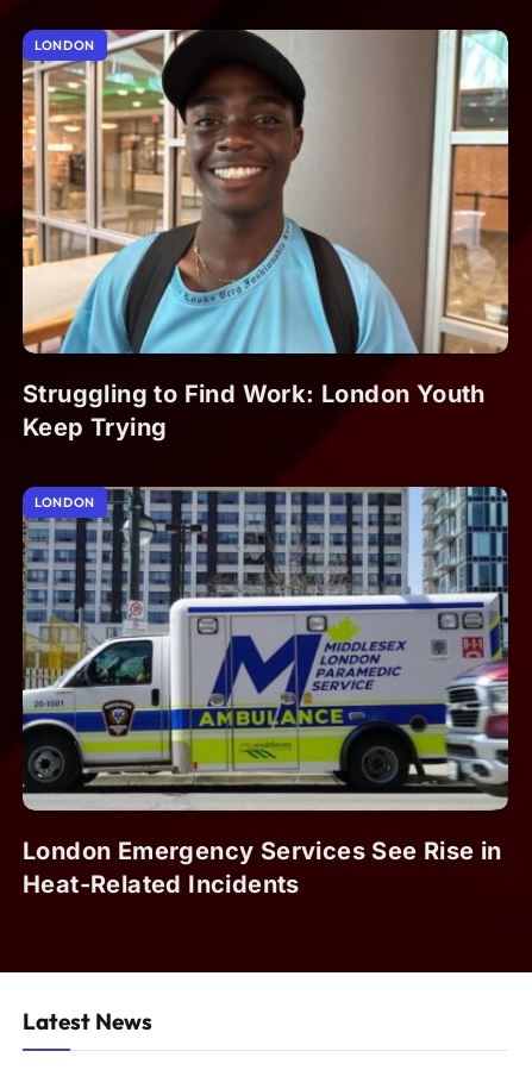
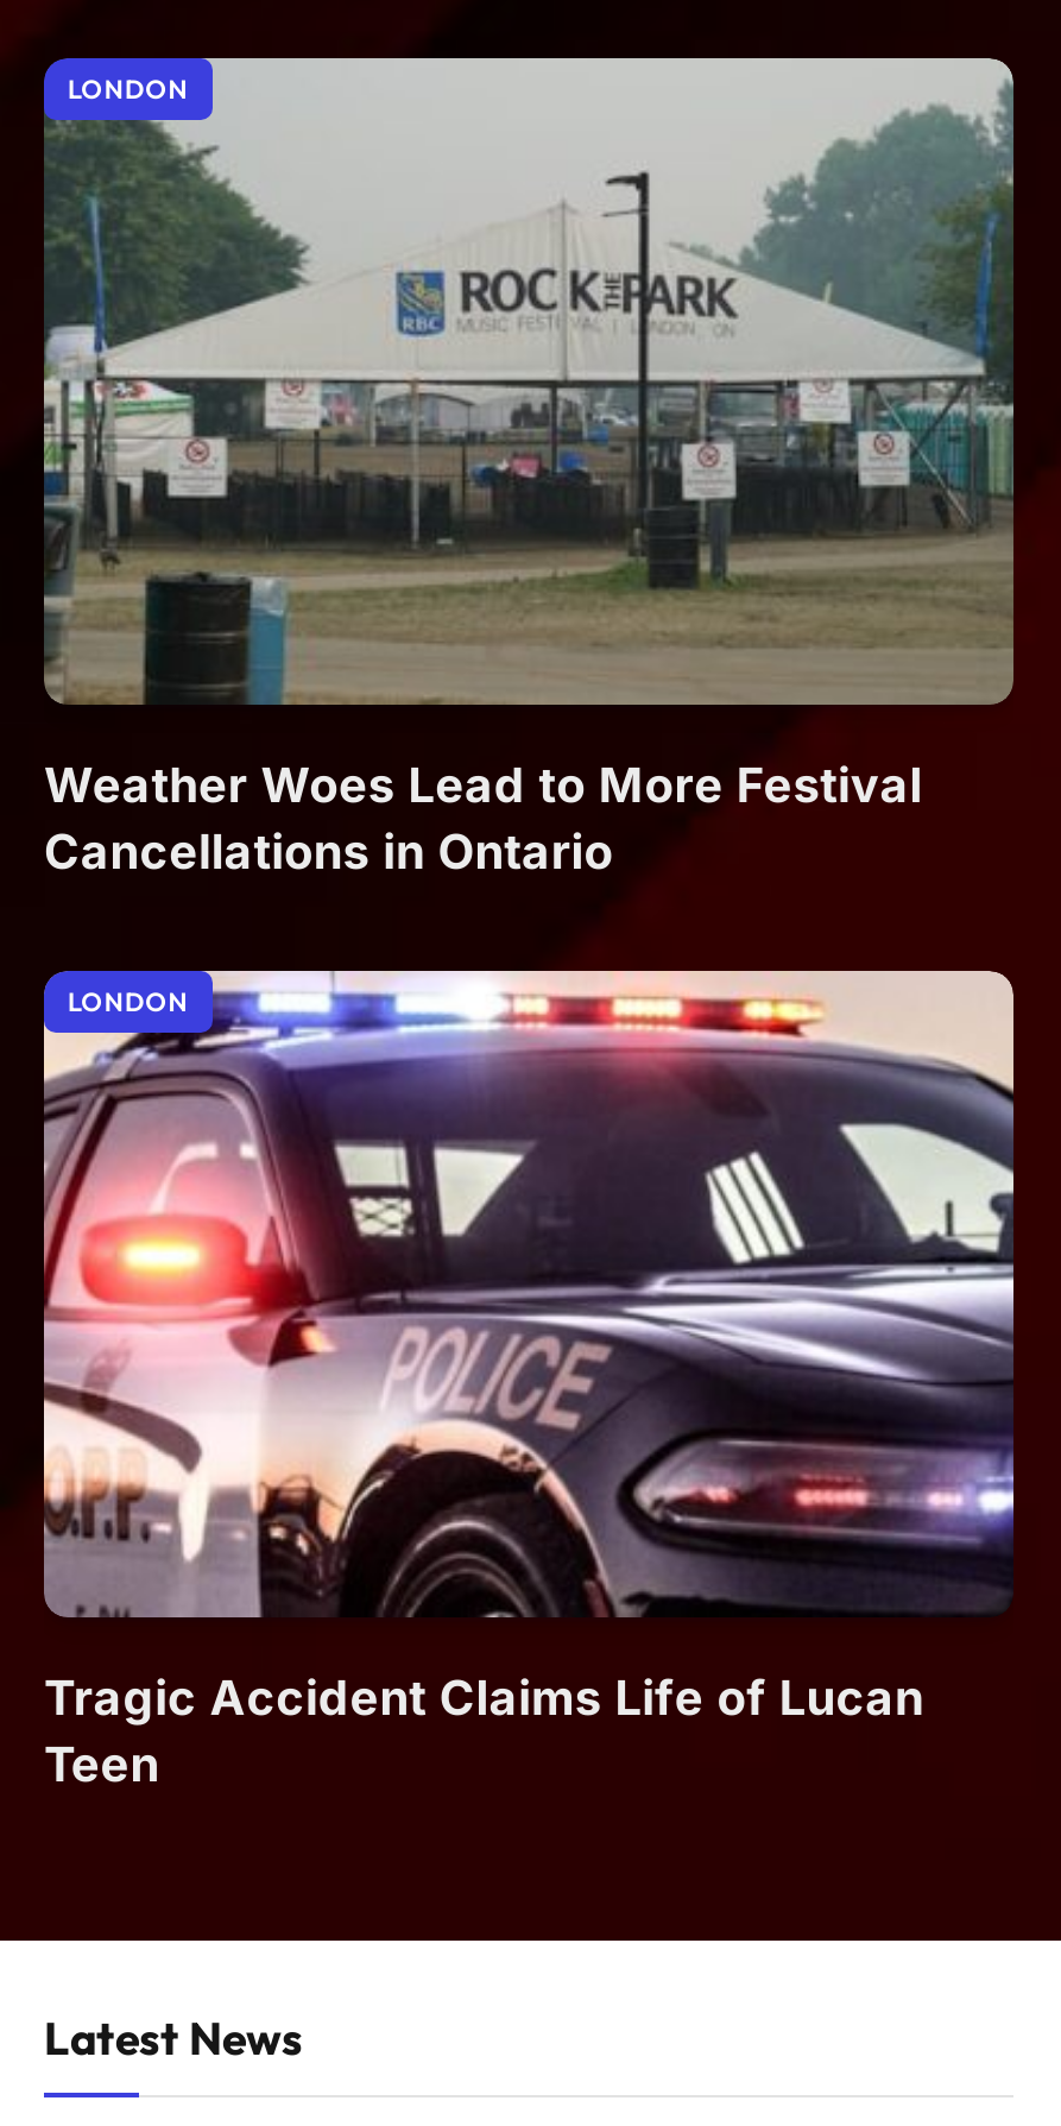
- [image]
- Struggling to Find Work: London Youth
- Keep Trying
+ [image]
+ Weather Woes Lead to More Festival
+ Cancellations in Ontario

- [image]
- London Emergency Services See Rise in
- Heat-Related Incidents
+ [image]
+ Tragic Accident Claims Life of Lucan
+ Teen
